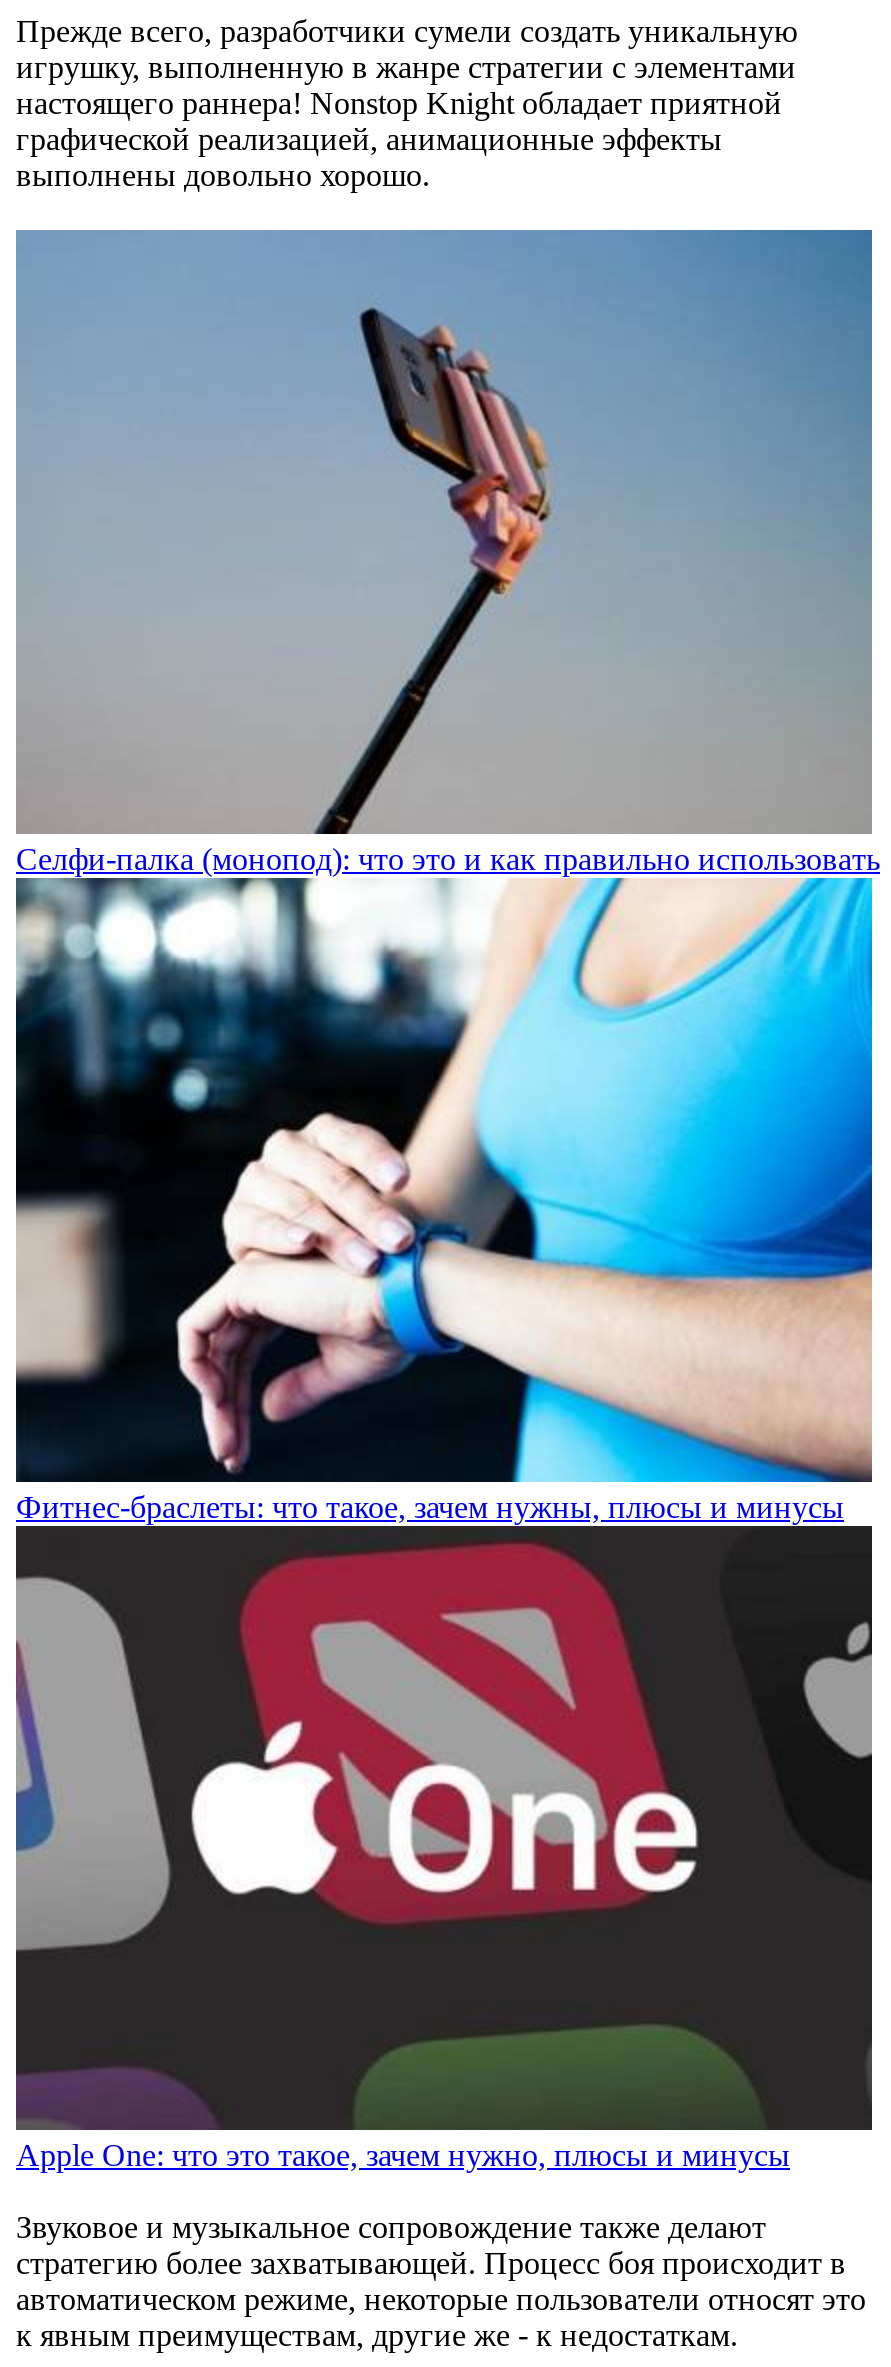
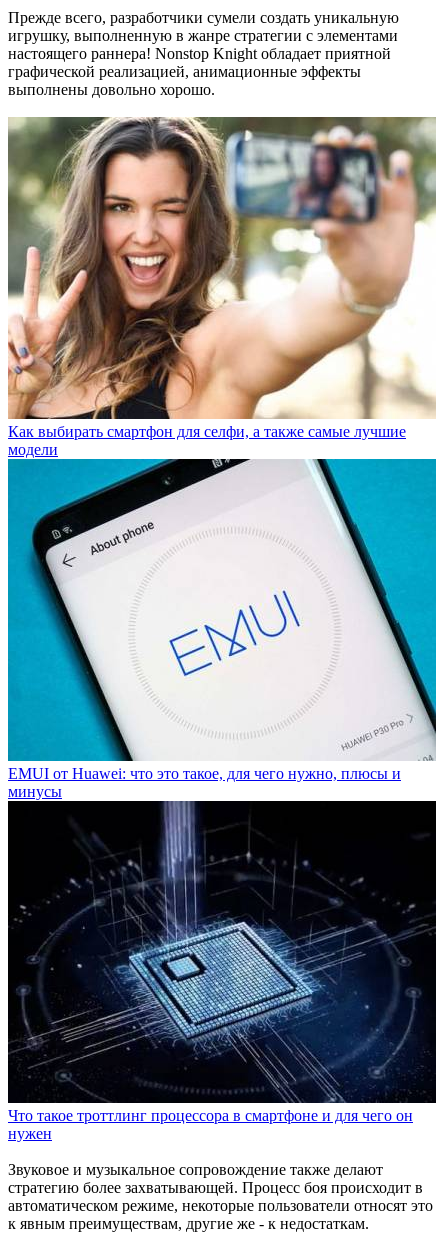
- [image]
- Селфи-палка (монопод): что это и как правильно использовать
+ [image]
+ Как выбирать смартфон для селфи, а также самые лучшие
+ модели

- [image]
- Фитнес-браслеты: что такое, зачем нужны, плюсы и минусы
+ [image]
+ EMUI от Huawei: что это такое, для чего нужно, плюсы и
+ минусы

- [image]
- Apple One: что это такое, зачем нужно, плюсы и минусы
+ [image]
+ Что такое троттлинг процессора в смартфоне и для чего он
+ нужен
